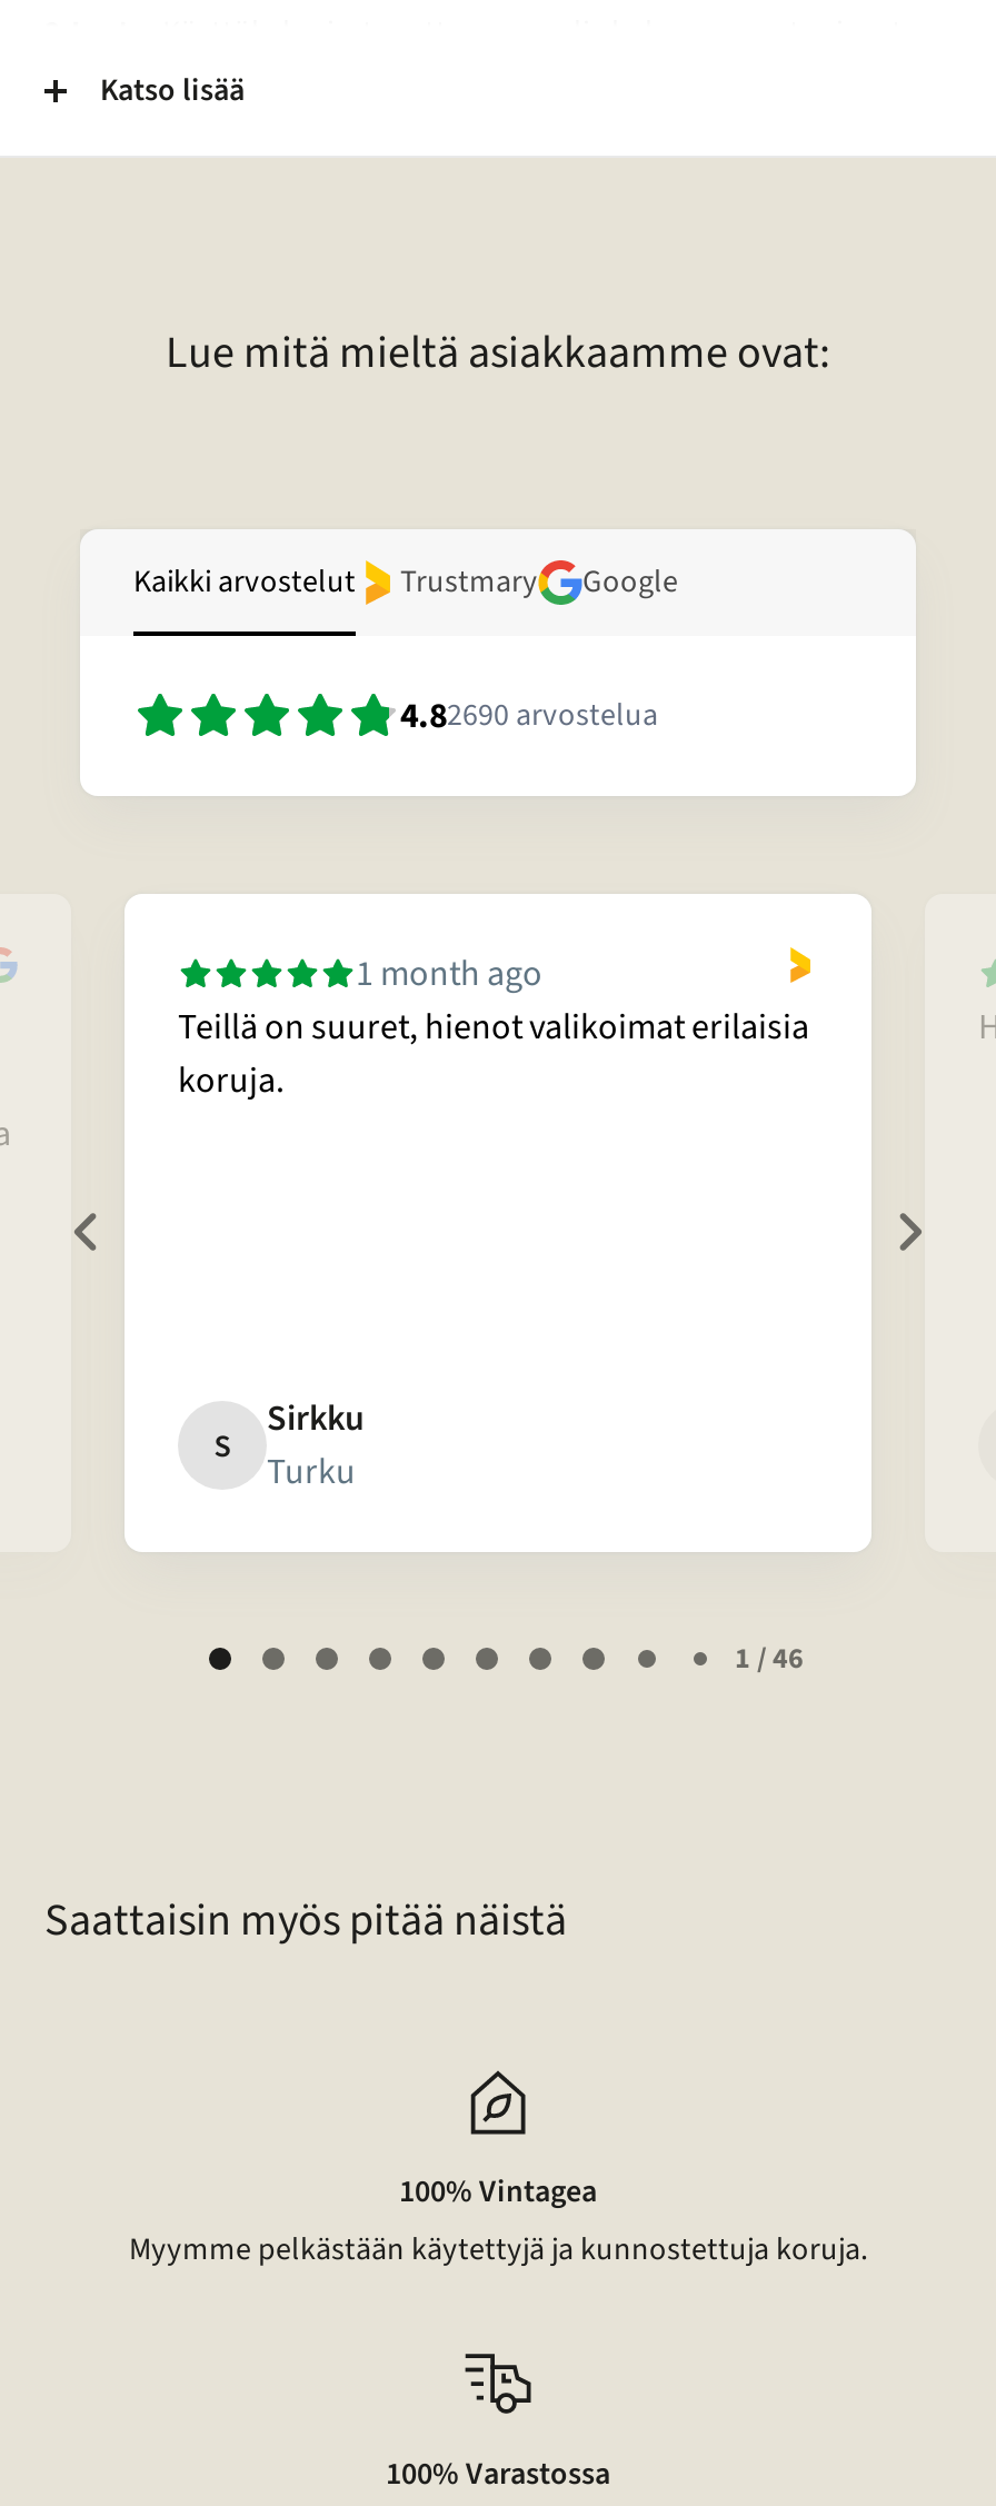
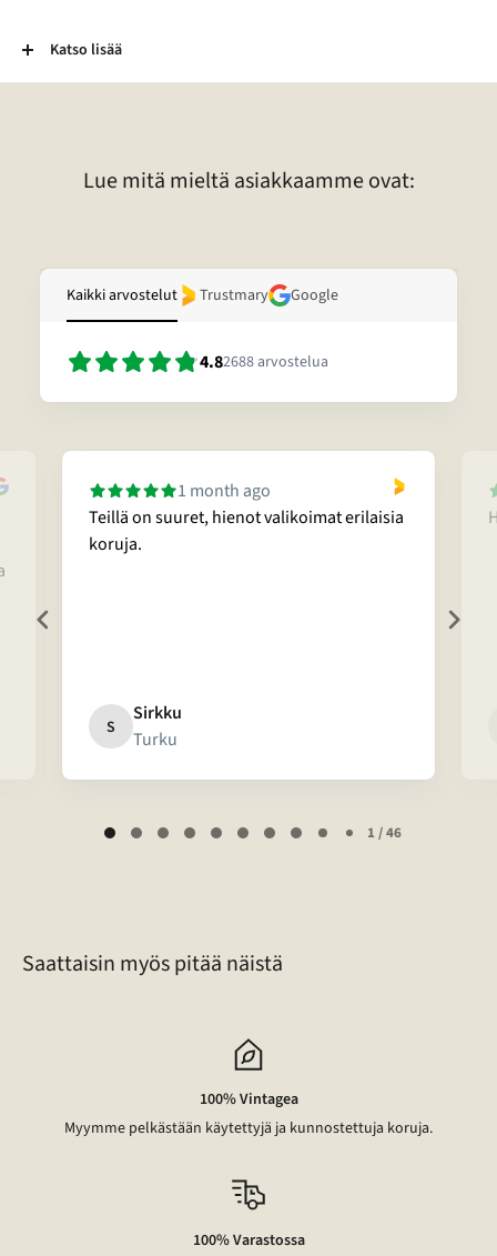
- 4.82690 arvostelua
+ 4.82688 arvostelua
